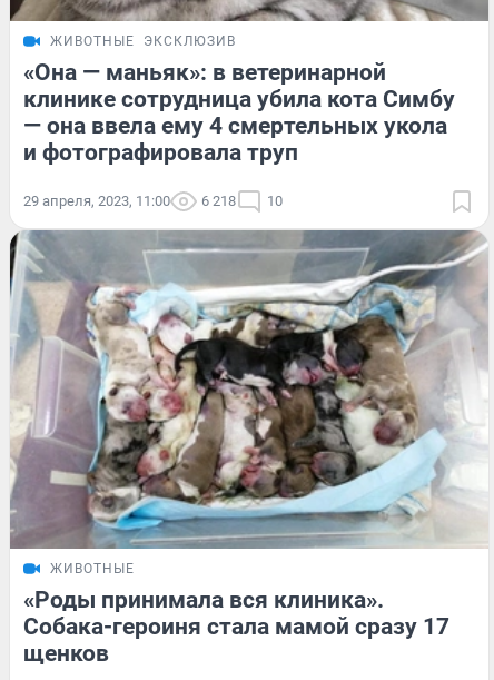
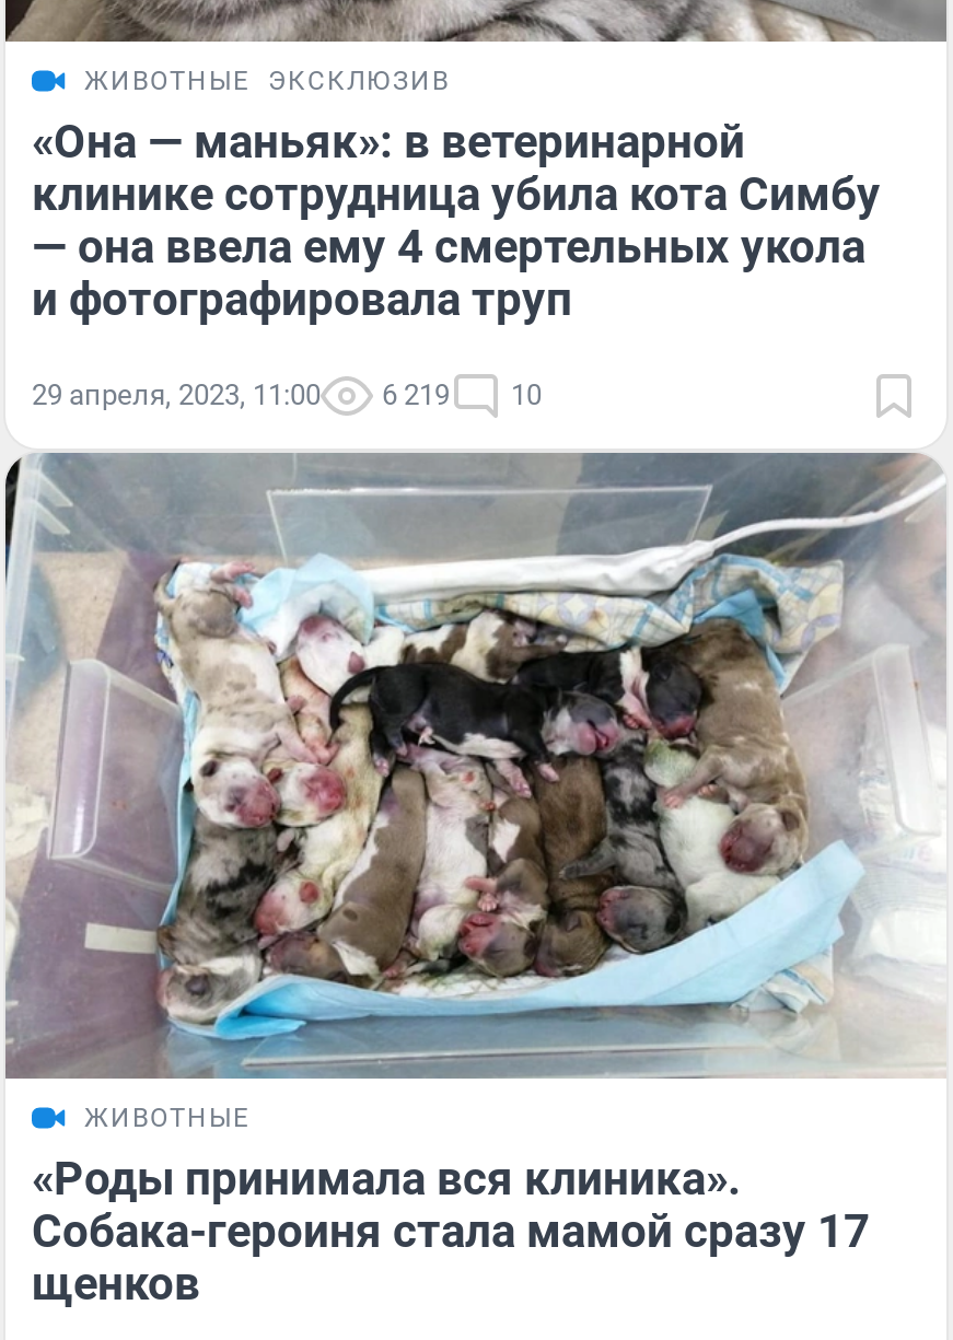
- 29 апреля, 2023, 11:00 6 218 10
+ 29 апреля, 2023, 11:00 6 219 10
